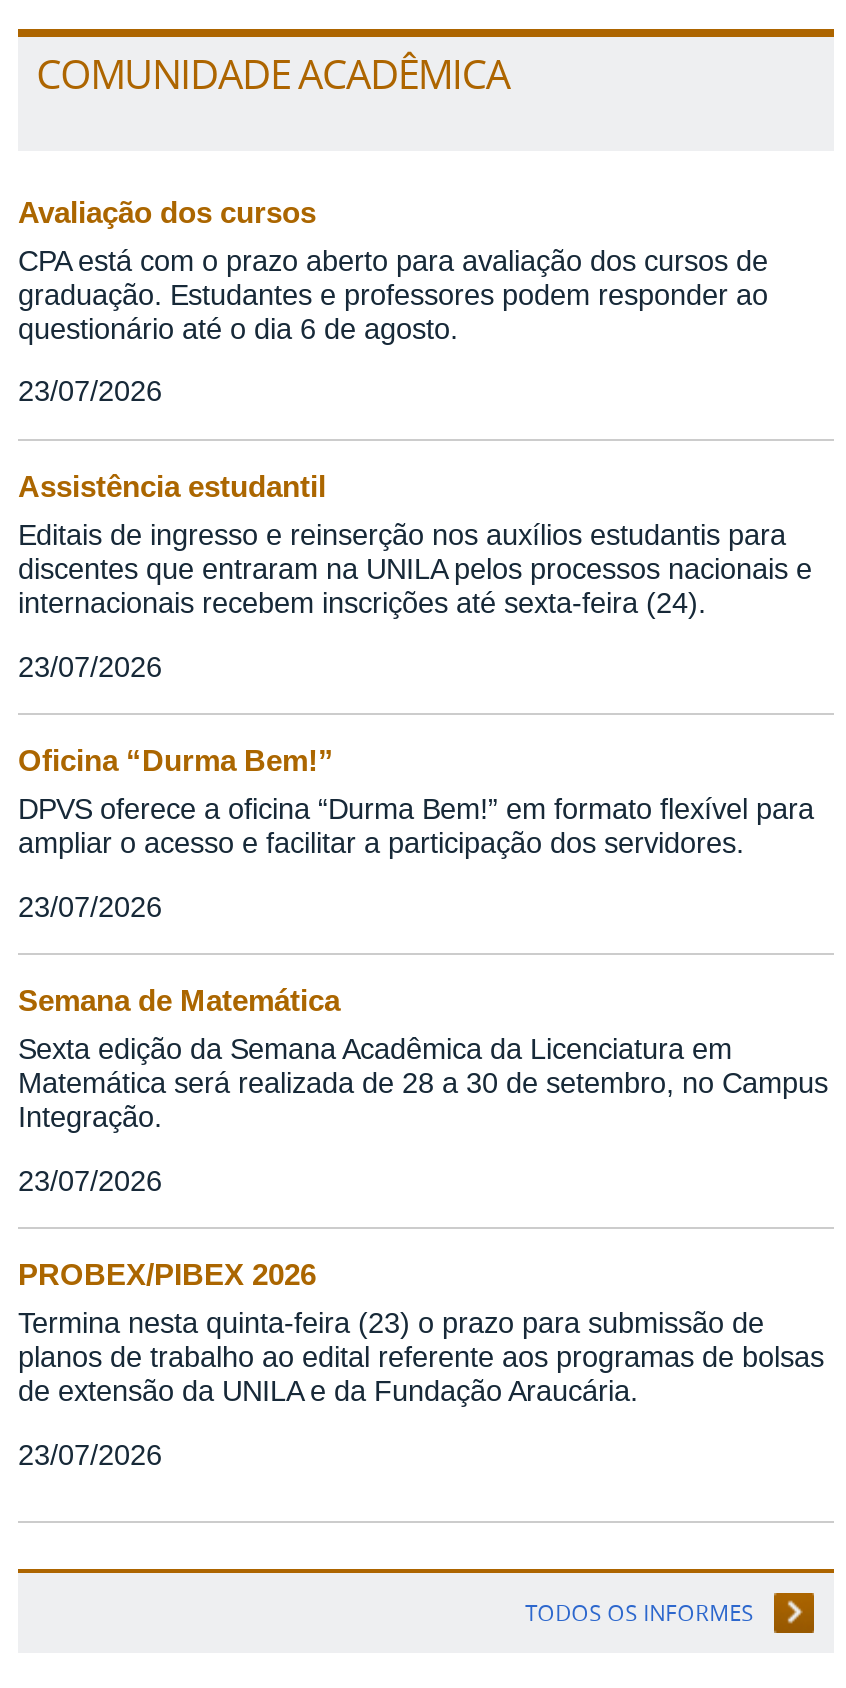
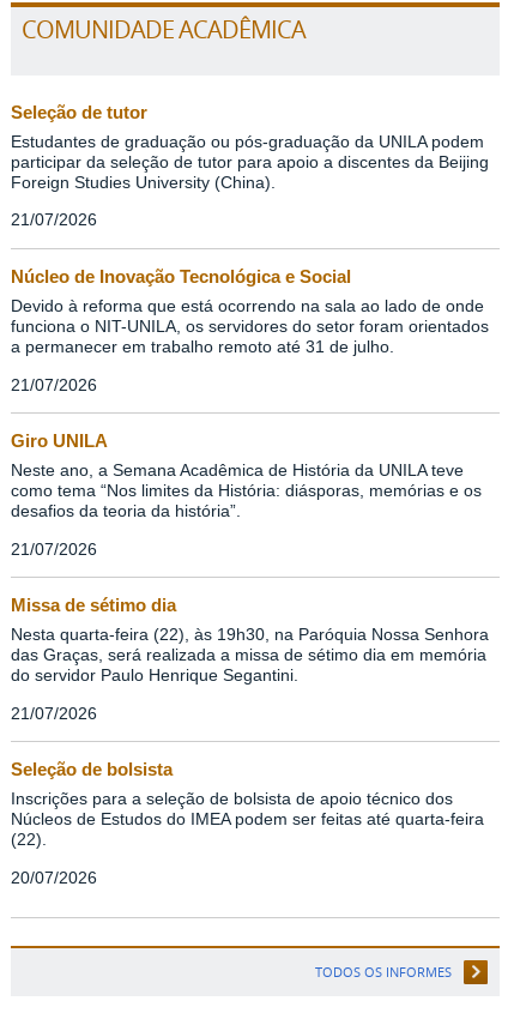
- Avaliação dos cursos
+ Seleção de tutor

- CPA está com o prazo aberto para avaliação dos cursos de
- graduação. Estudantes e professores podem responder ao
- questionário até o dia 6 de agosto.
+ Estudantes de graduação ou pós-graduação da UNILA podem
+ participar da seleção de tutor para apoio a discentes da Beijing
+ Foreign Studies University (China).

- 23/07/2026
+ 21/07/2026

- Assistência estudantil
+ Núcleo de Inovação Tecnológica e Social

- Editais de ingresso e reinserção nos auxílios estudantis para
- discentes que entraram na UNILA pelos processos nacionais e
- internacionais recebem inscrições até sexta-feira (24).
+ Devido à reforma que está ocorrendo na sala ao lado de onde
+ funciona o NIT-UNILA, os servidores do setor foram orientados
+ a permanecer em trabalho remoto até 31 de julho.

- 23/07/2026
+ 21/07/2026

- Oficina “Durma Bem!”
+ Giro UNILA

- DPVS oferece a oficina “Durma Bem!” em formato flexível para
- ampliar o acesso e facilitar a participação dos servidores.
+ Neste ano, a Semana Acadêmica de História da UNILA teve
+ como tema “Nos limites da História: diásporas, memórias e os
+ desafios da teoria da história”.

- 23/07/2026
+ 21/07/2026

- Semana de Matemática
+ Missa de sétimo dia

- Sexta edição da Semana Acadêmica da Licenciatura em
- Matemática será realizada de 28 a 30 de setembro, no Campus
- Integração.
+ Nesta quarta-feira (22), às 19h30, na Paróquia Nossa Senhora
+ das Graças, será realizada a missa de sétimo dia em memória
+ do servidor Paulo Henrique Segantini.

- 23/07/2026
+ 21/07/2026

- PROBEX/PIBEX 2026
+ Seleção de bolsista

- Termina nesta quinta-feira (23) o prazo para submissão de
- planos de trabalho ao edital referente aos programas de bolsas
- de extensão da UNILA e da Fundação Araucária.
+ Inscrições para a seleção de bolsista de apoio técnico dos
+ Núcleos de Estudos do IMEA podem ser feitas até quarta-feira
+ (22).

- 23/07/2026
+ 20/07/2026
